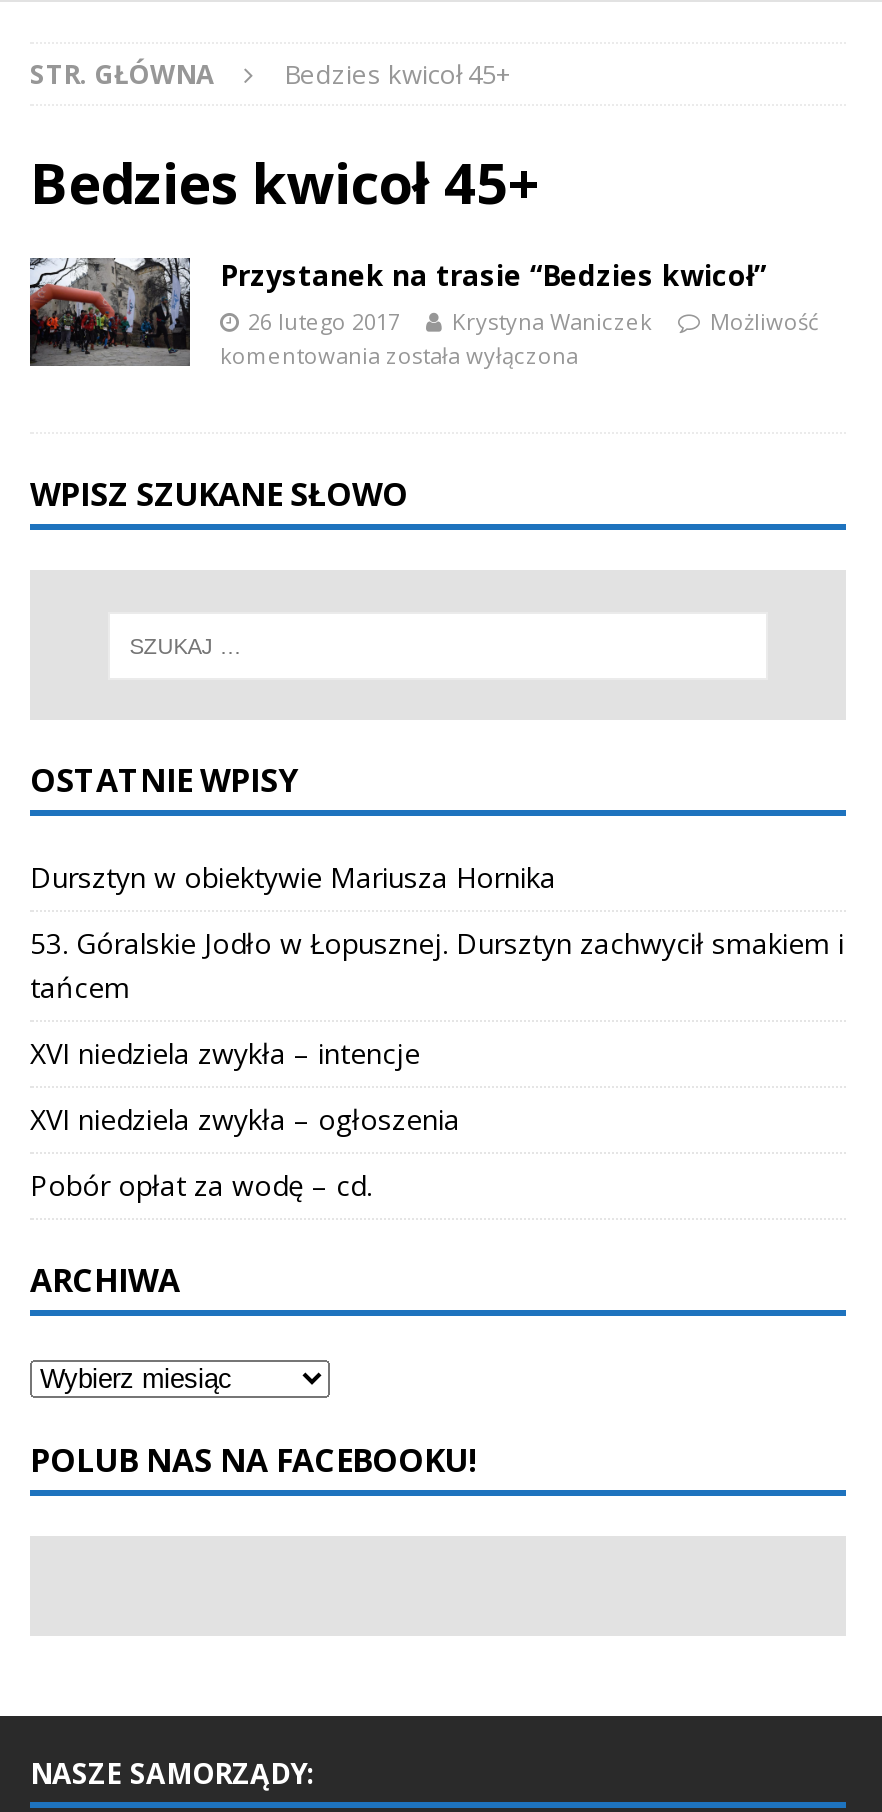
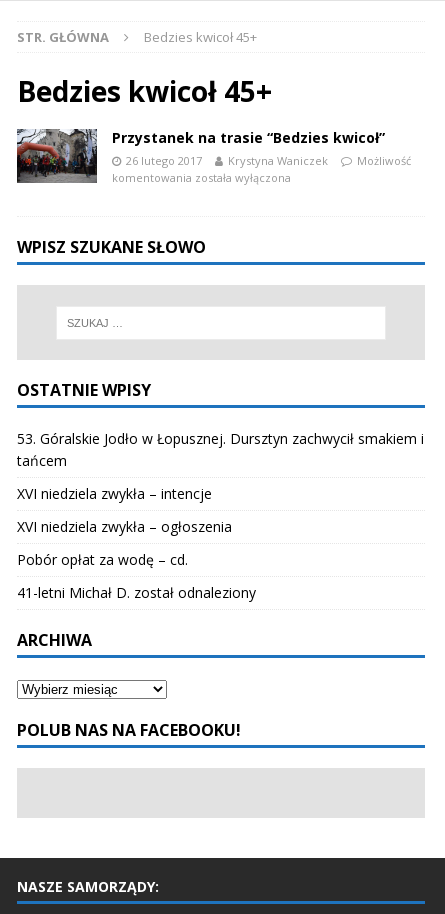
- Dursztyn w obiektywie Mariusza Hornika

moved up: 53. Góralskie Jodło w Łopusznej. Dursztyn zachwycił smakiem i | tańcem | XVI niedziela zwykła – intencje | XVI niedziela zwykła – ogłoszenia | Pobór opłat za wodę – cd.

+ 41-letni Michał D. został odnaleziony
